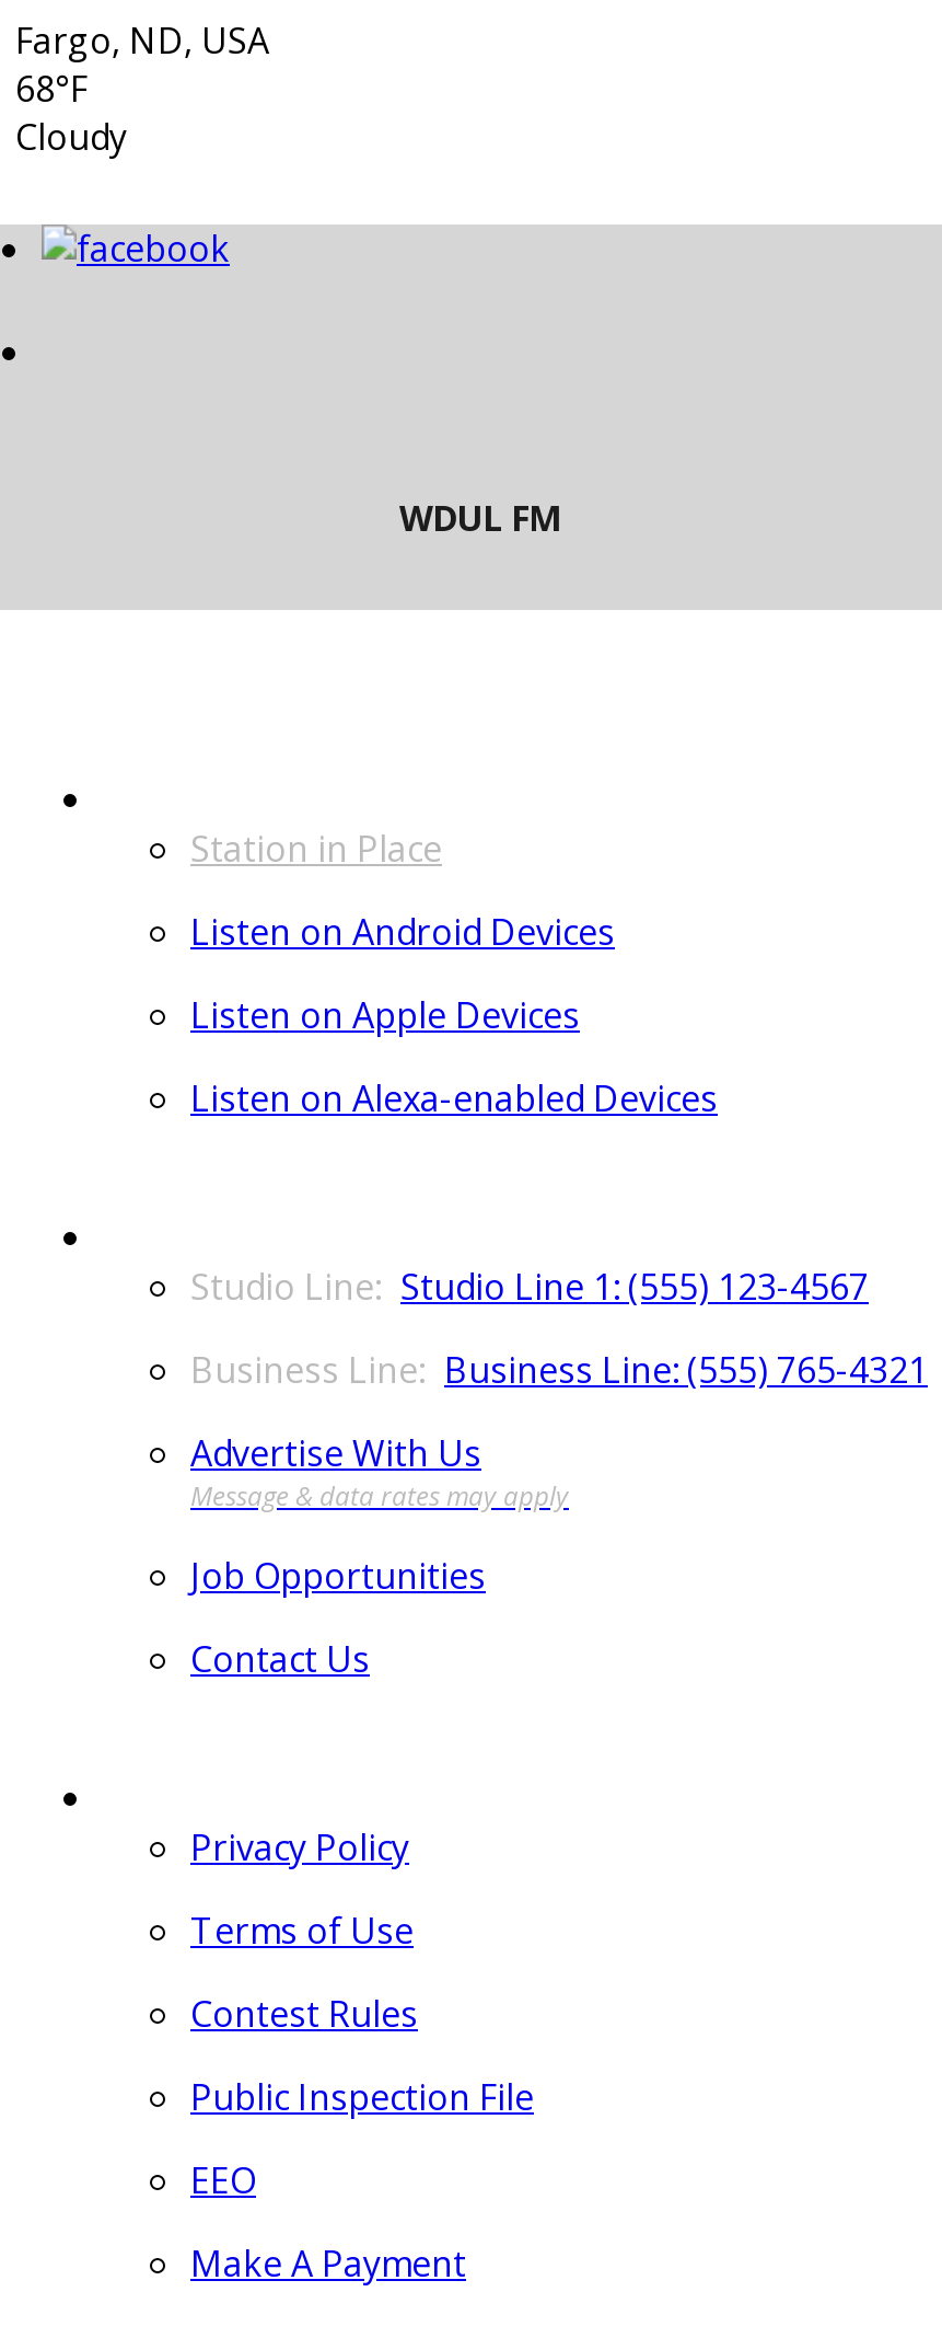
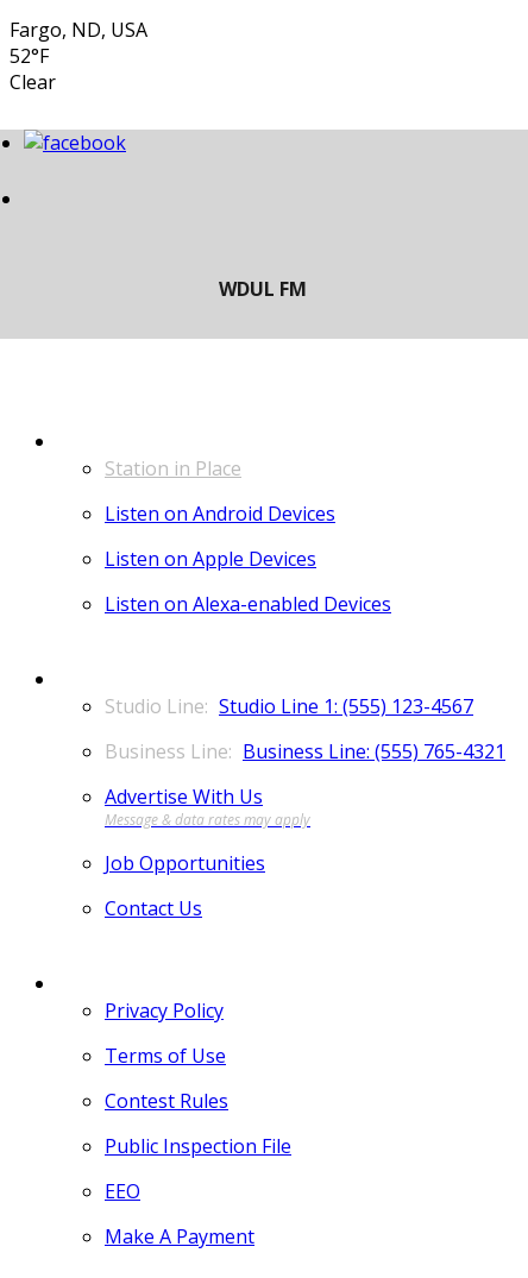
- 68°F
- Cloudy
+ 52°F
+ Clear
